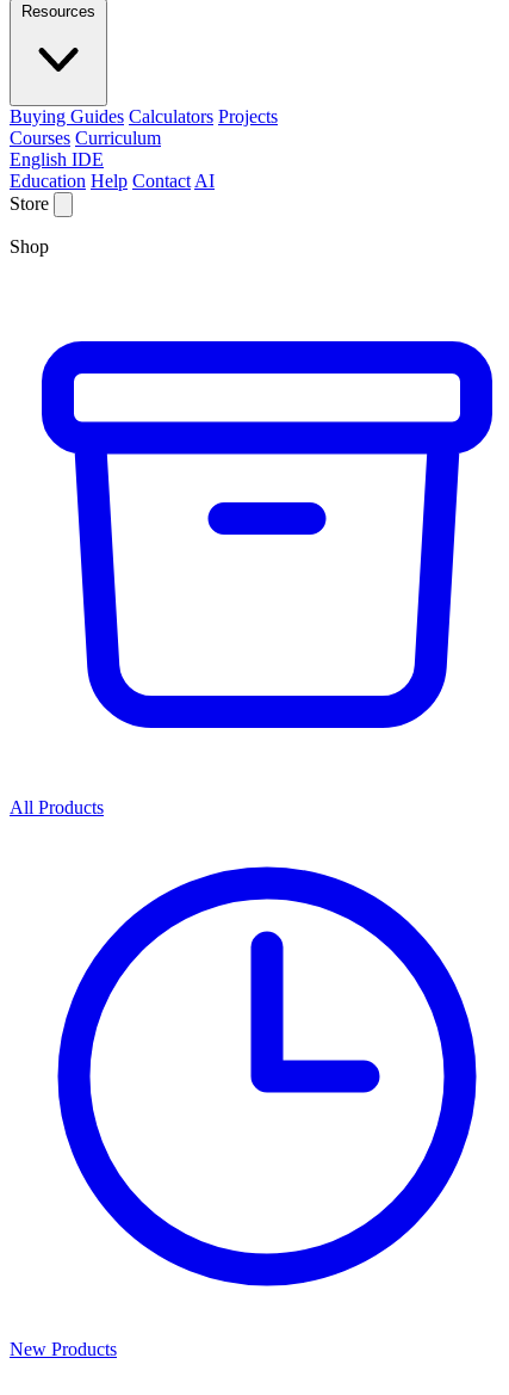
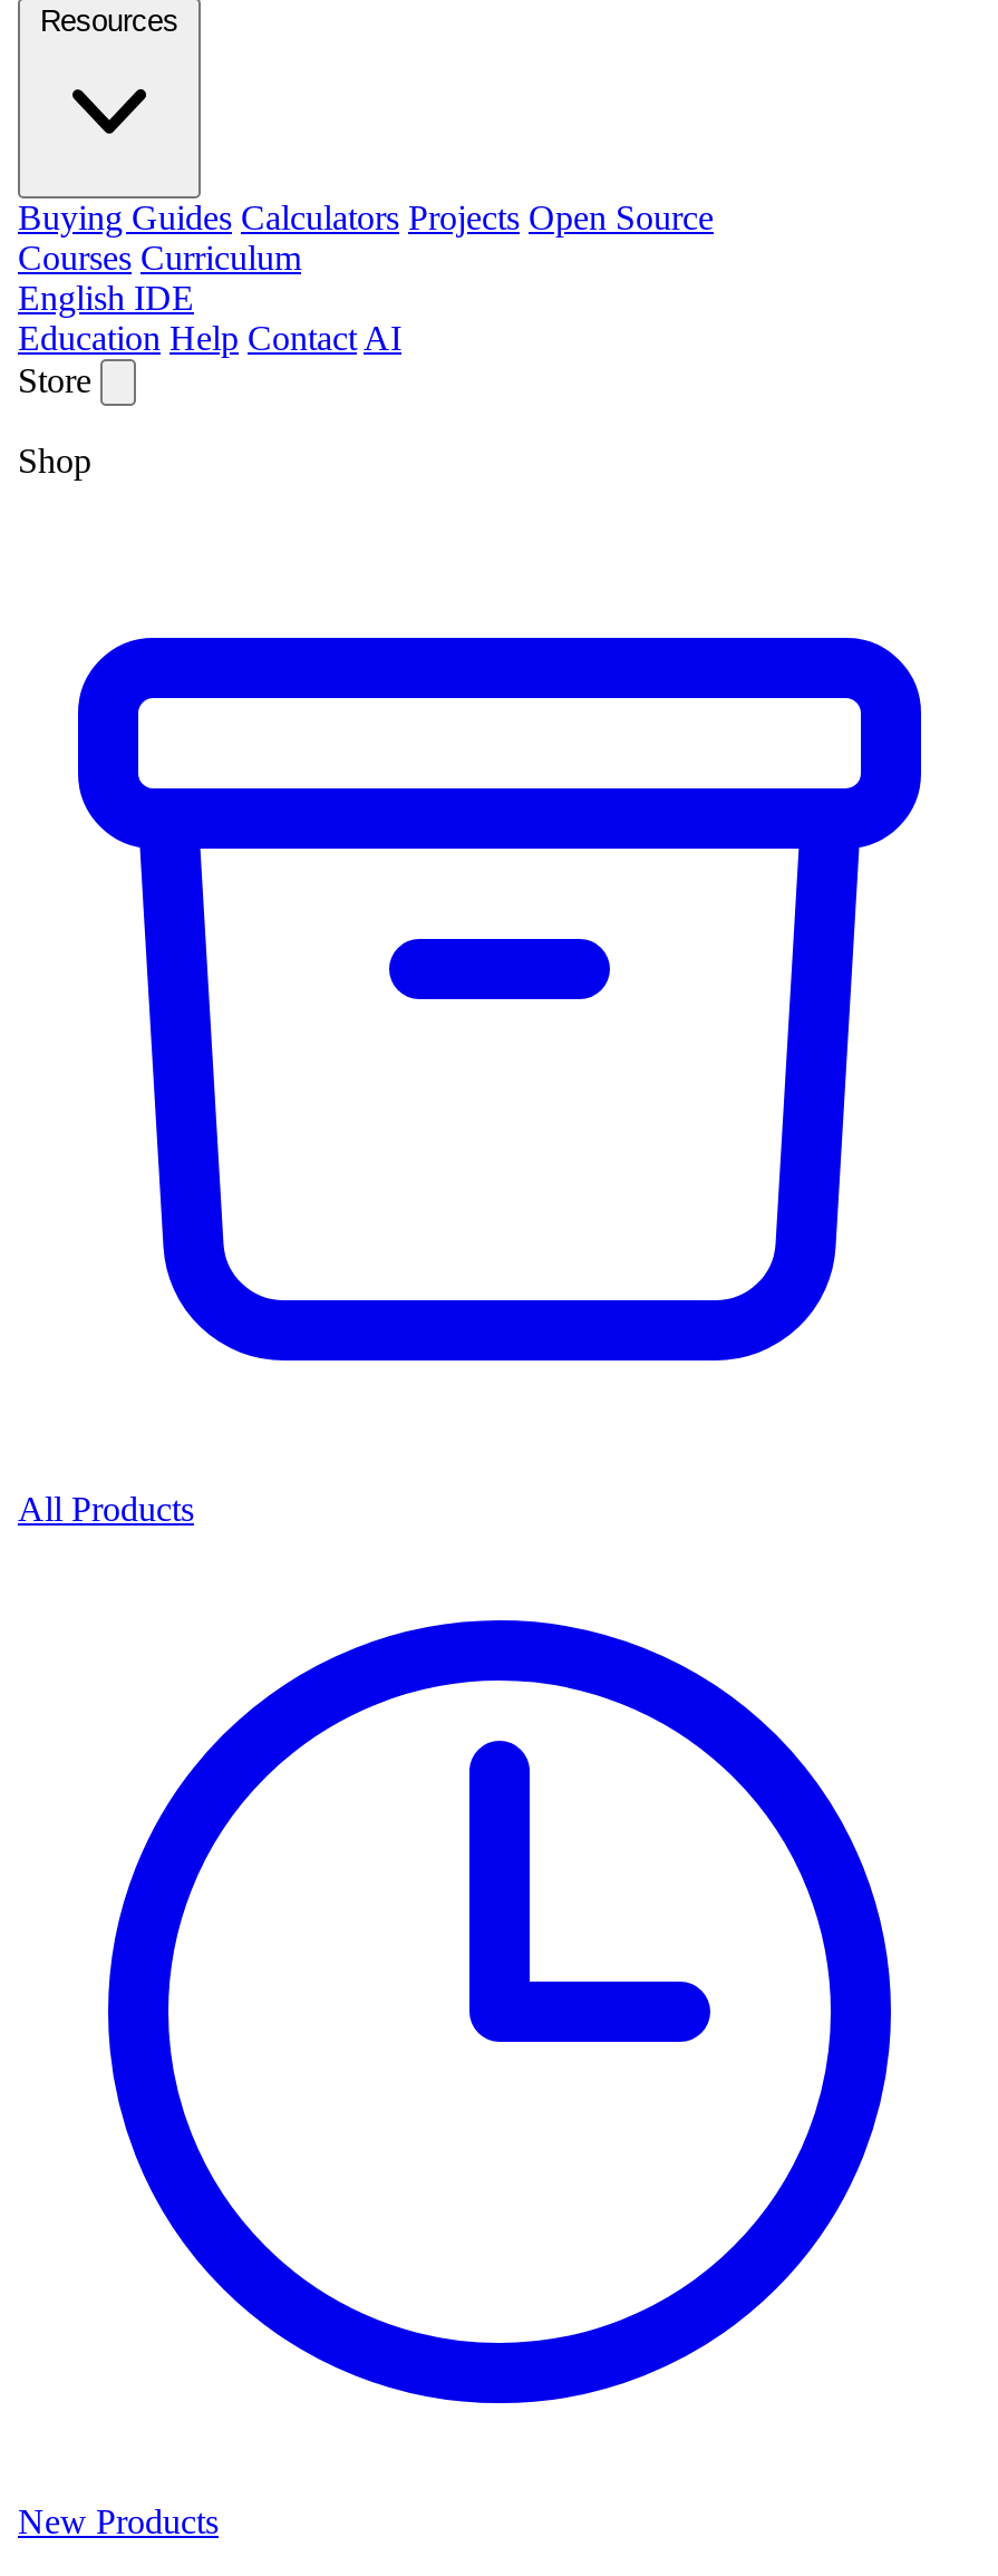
- Buying Guides Calculators Projects
+ Buying Guides Calculators Projects Open Source
